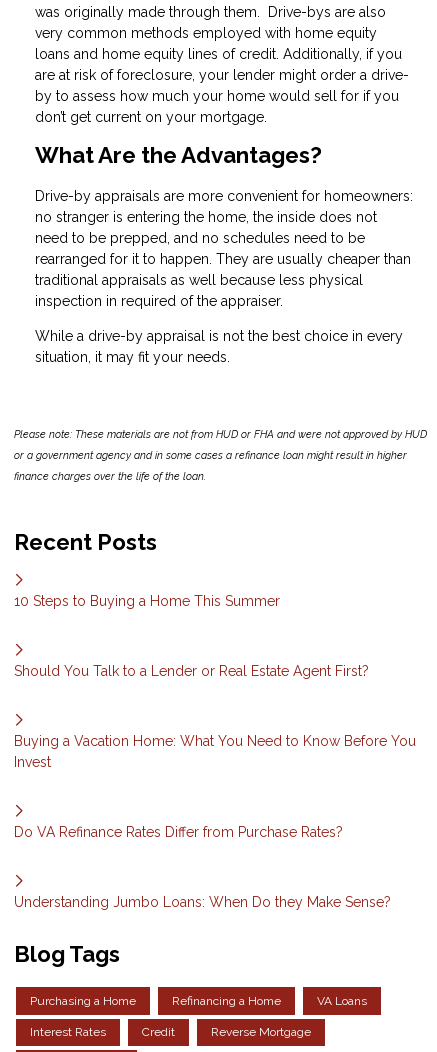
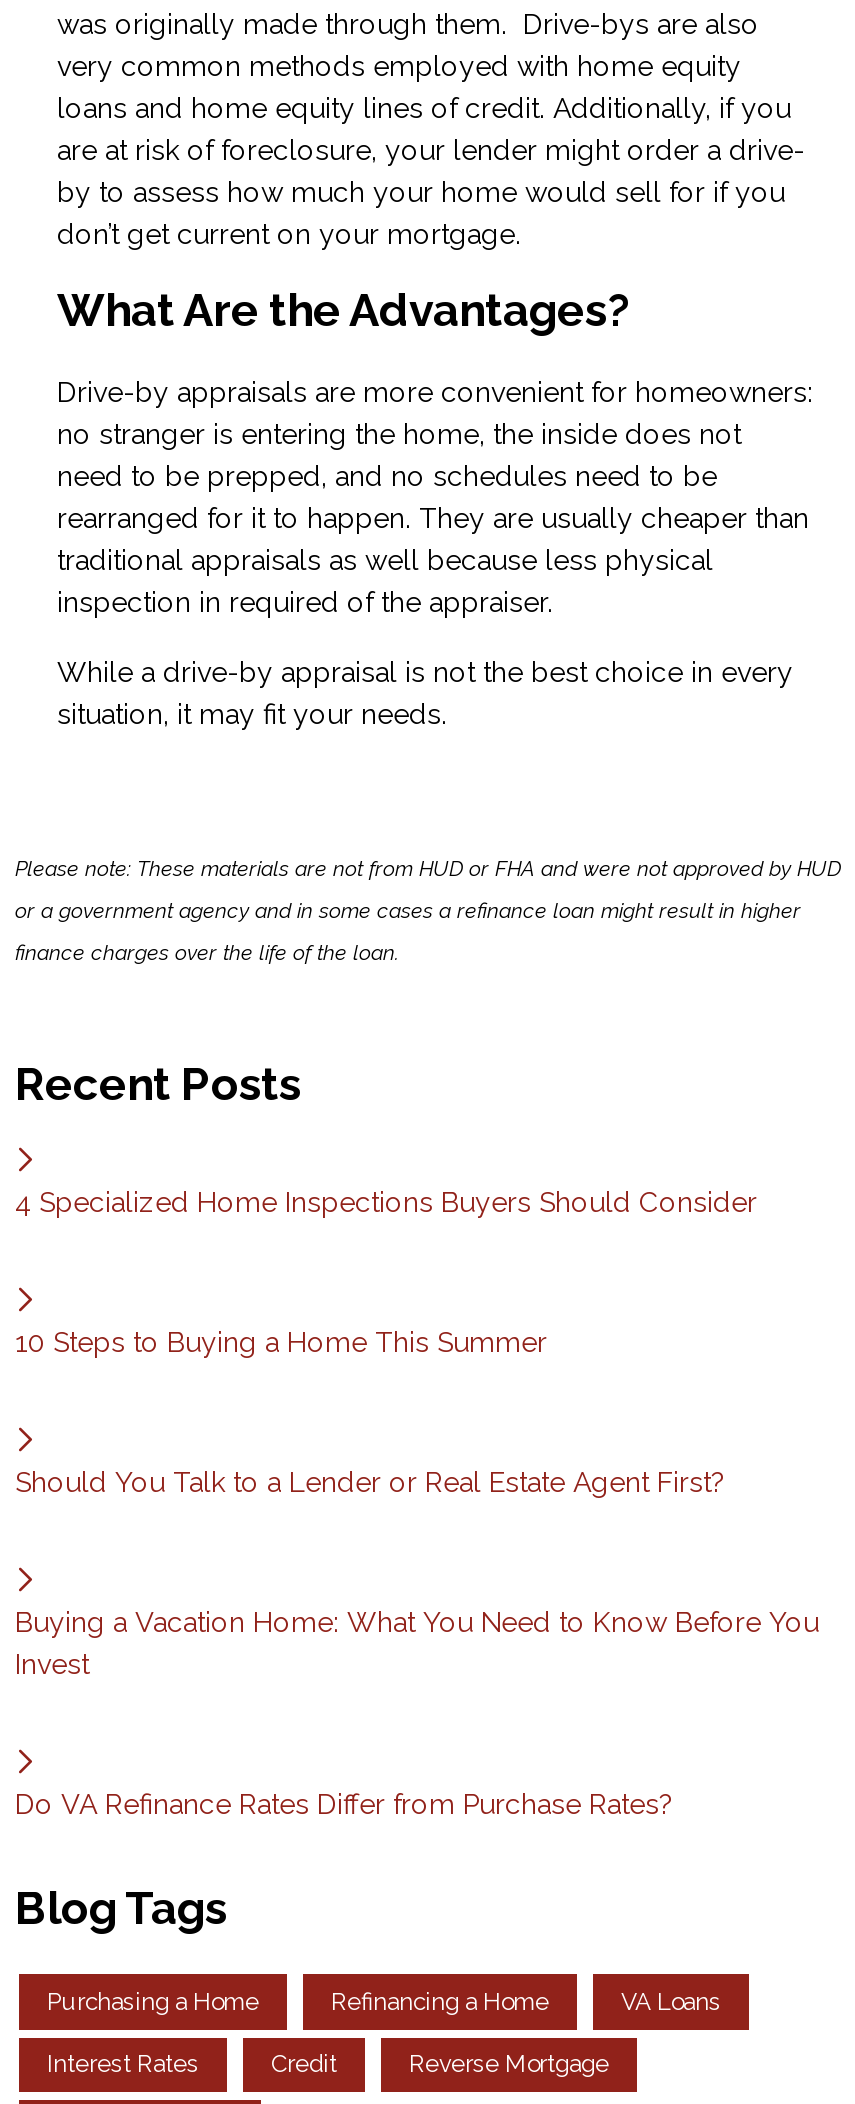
+ 4 Specialized Home Inspections Buyers Should Consider

moved down: 10 Steps to Buying a Home This Summer | Should You Talk to a Lender or Real Estate Agent First? | Buying a Vacation Home: What You Need to Know Before You | Invest | Do VA Refinance Rates Differ from Purchase Rates?

- Understanding Jumbo Loans: When Do they Make Sense?
